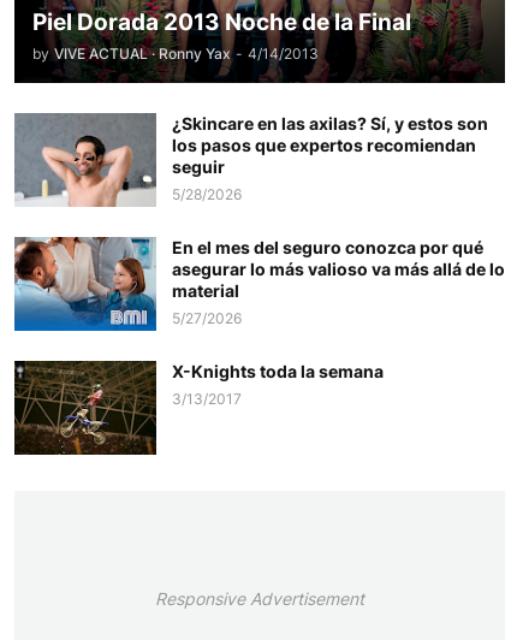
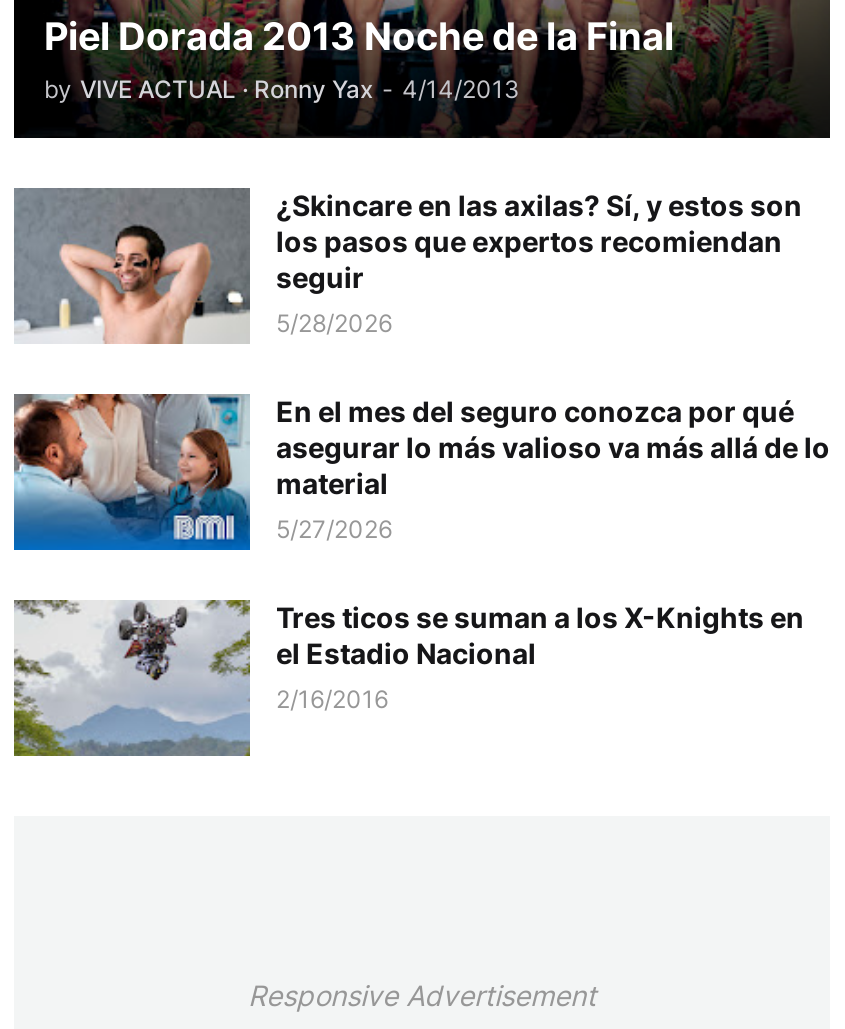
- [image]
- X-Knights toda la semana
- 3/13/2017
+ [image]
+ Tres ticos se suman a los X-Knights en
+ el Estadio Nacional
+ 2/16/2016
